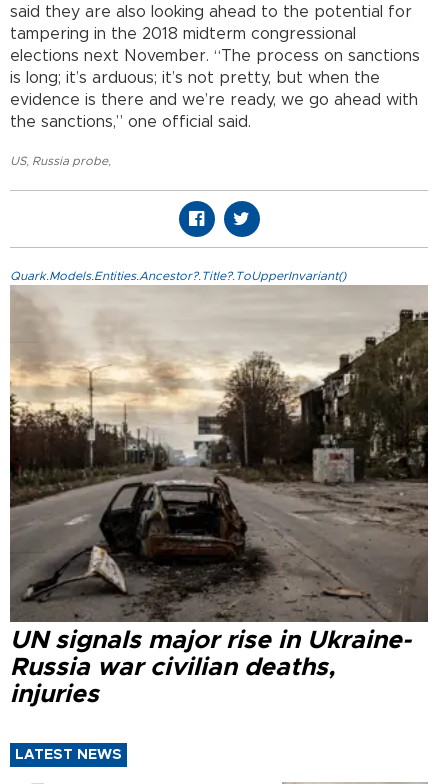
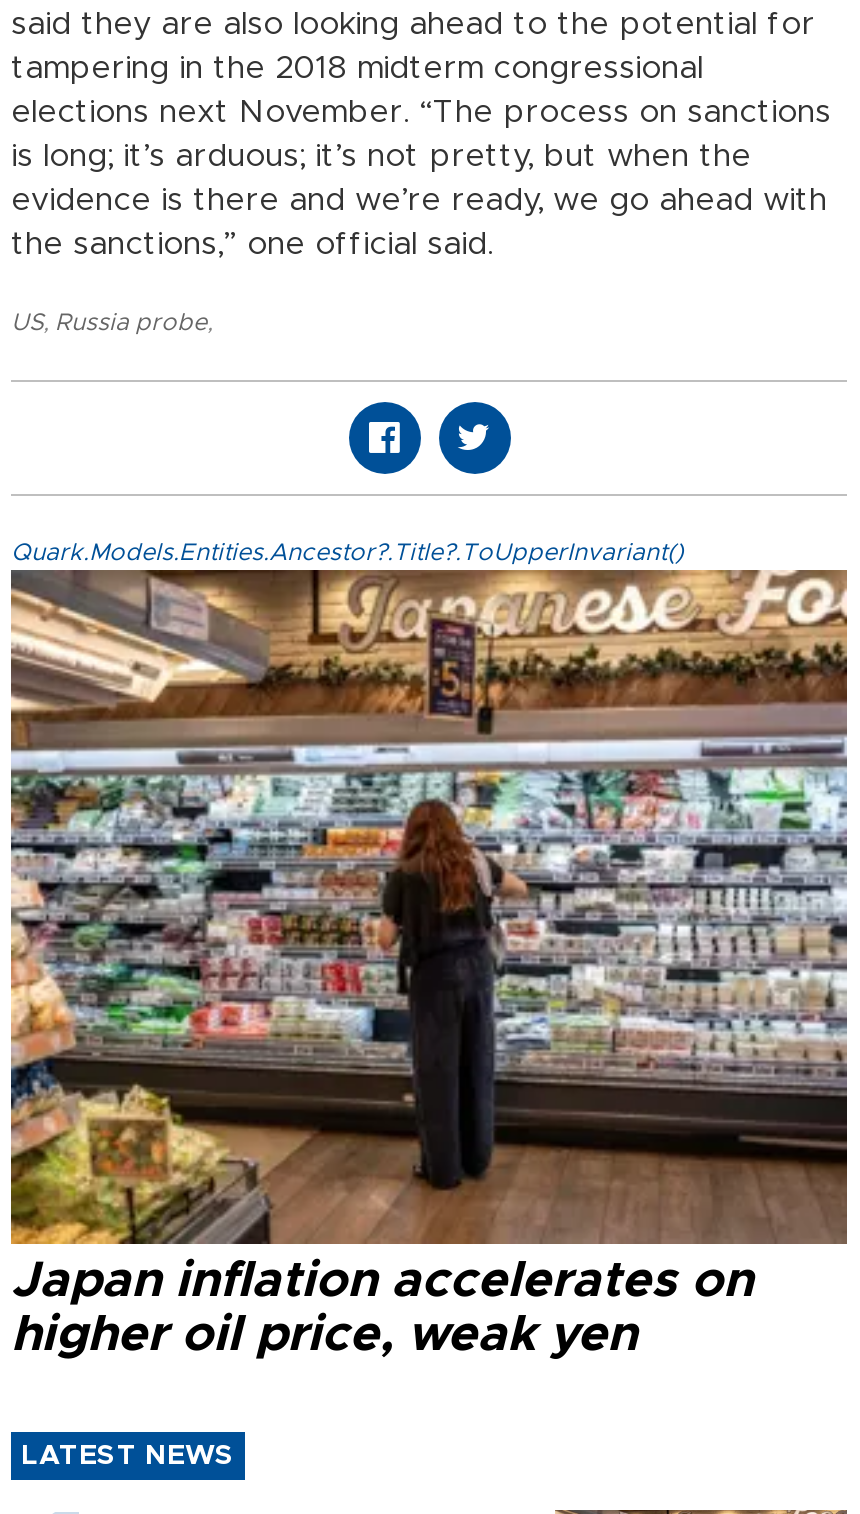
- [image]
- UN signals major rise in Ukraine-
- Russia war civilian deaths,
- injuries
+ [image]
+ Japan inflation accelerates on
+ higher oil price, weak yen
